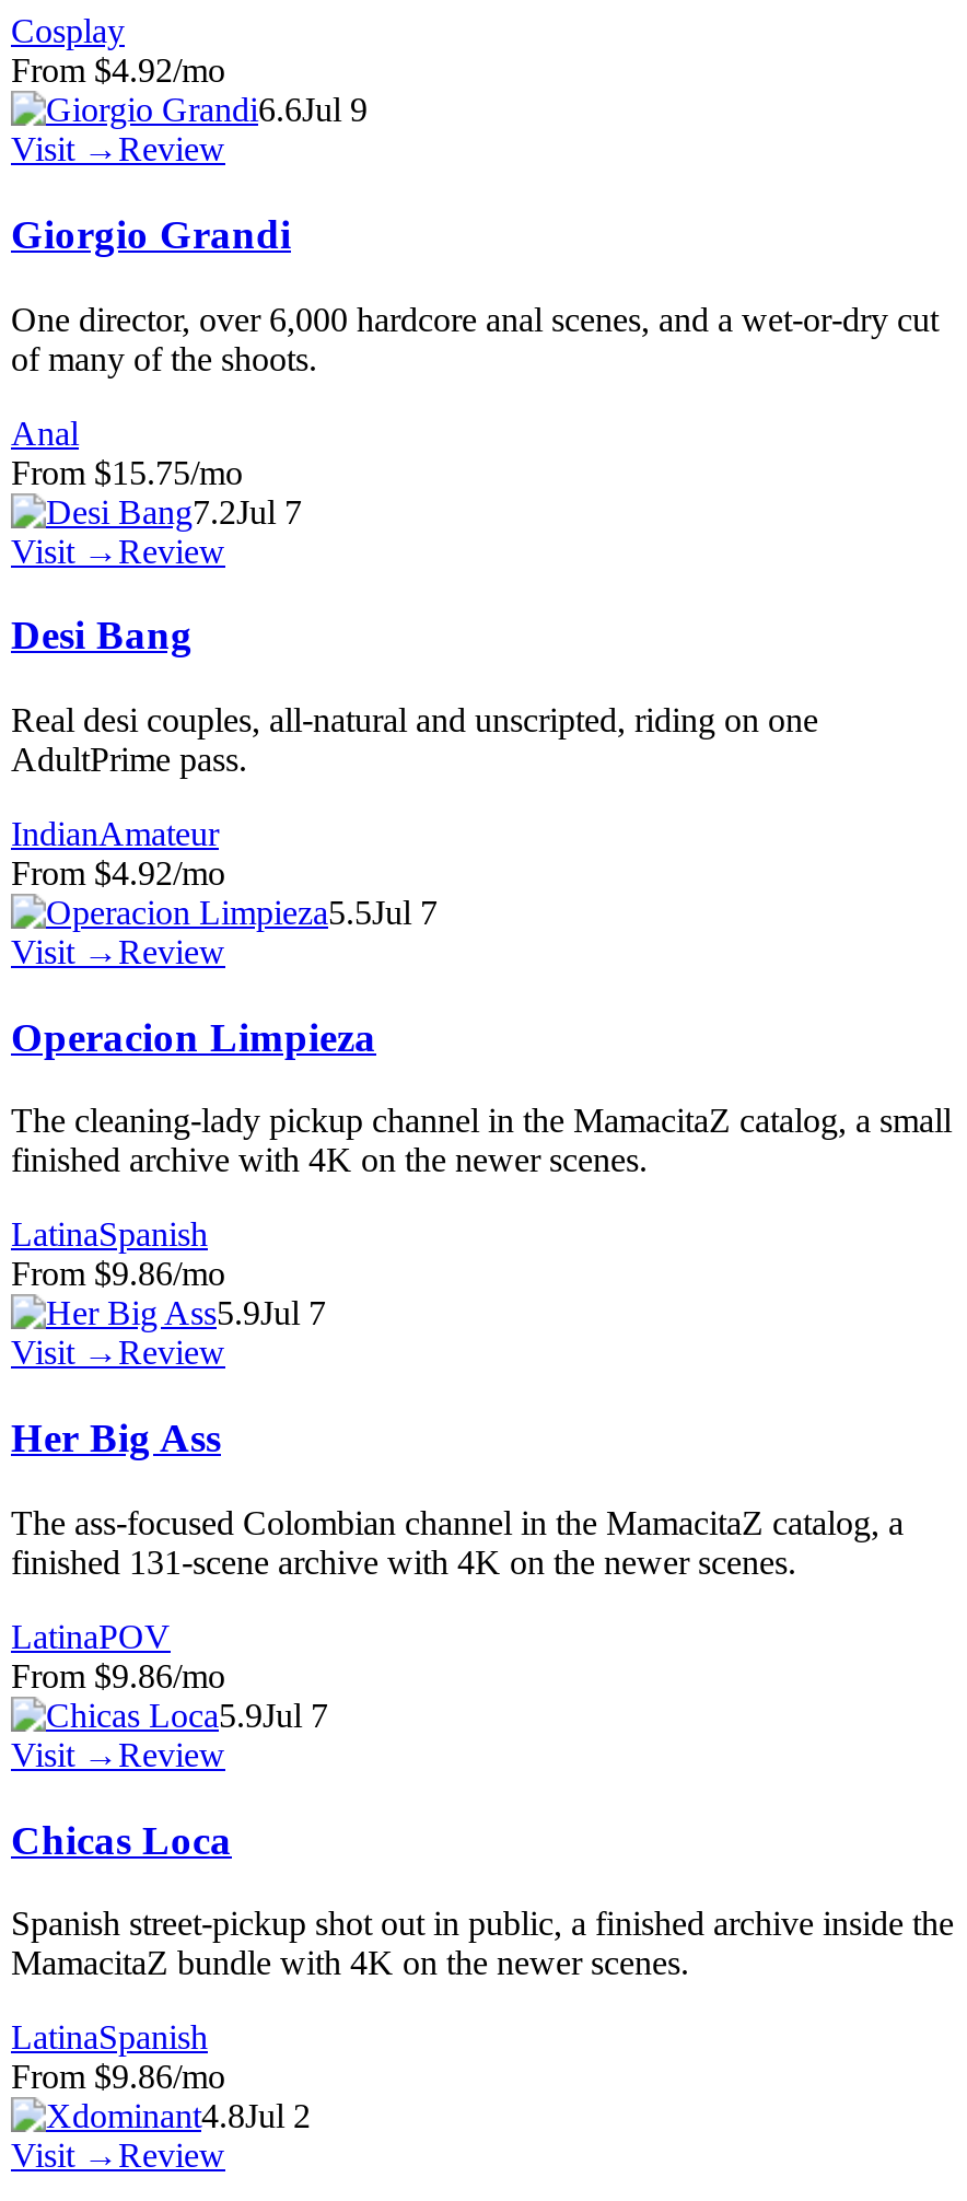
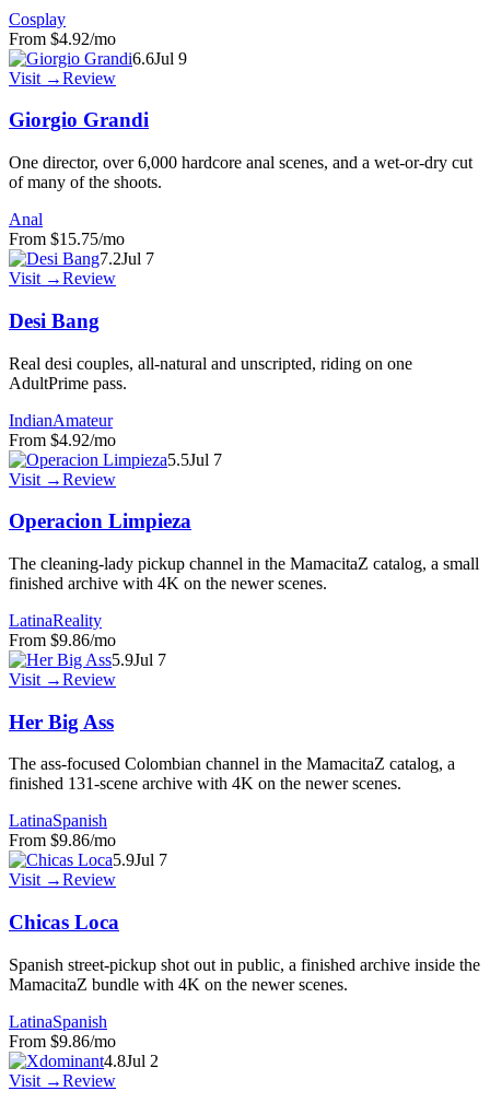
- LatinaSpanish
+ LatinaReality

- LatinaPOV
+ LatinaSpanish
